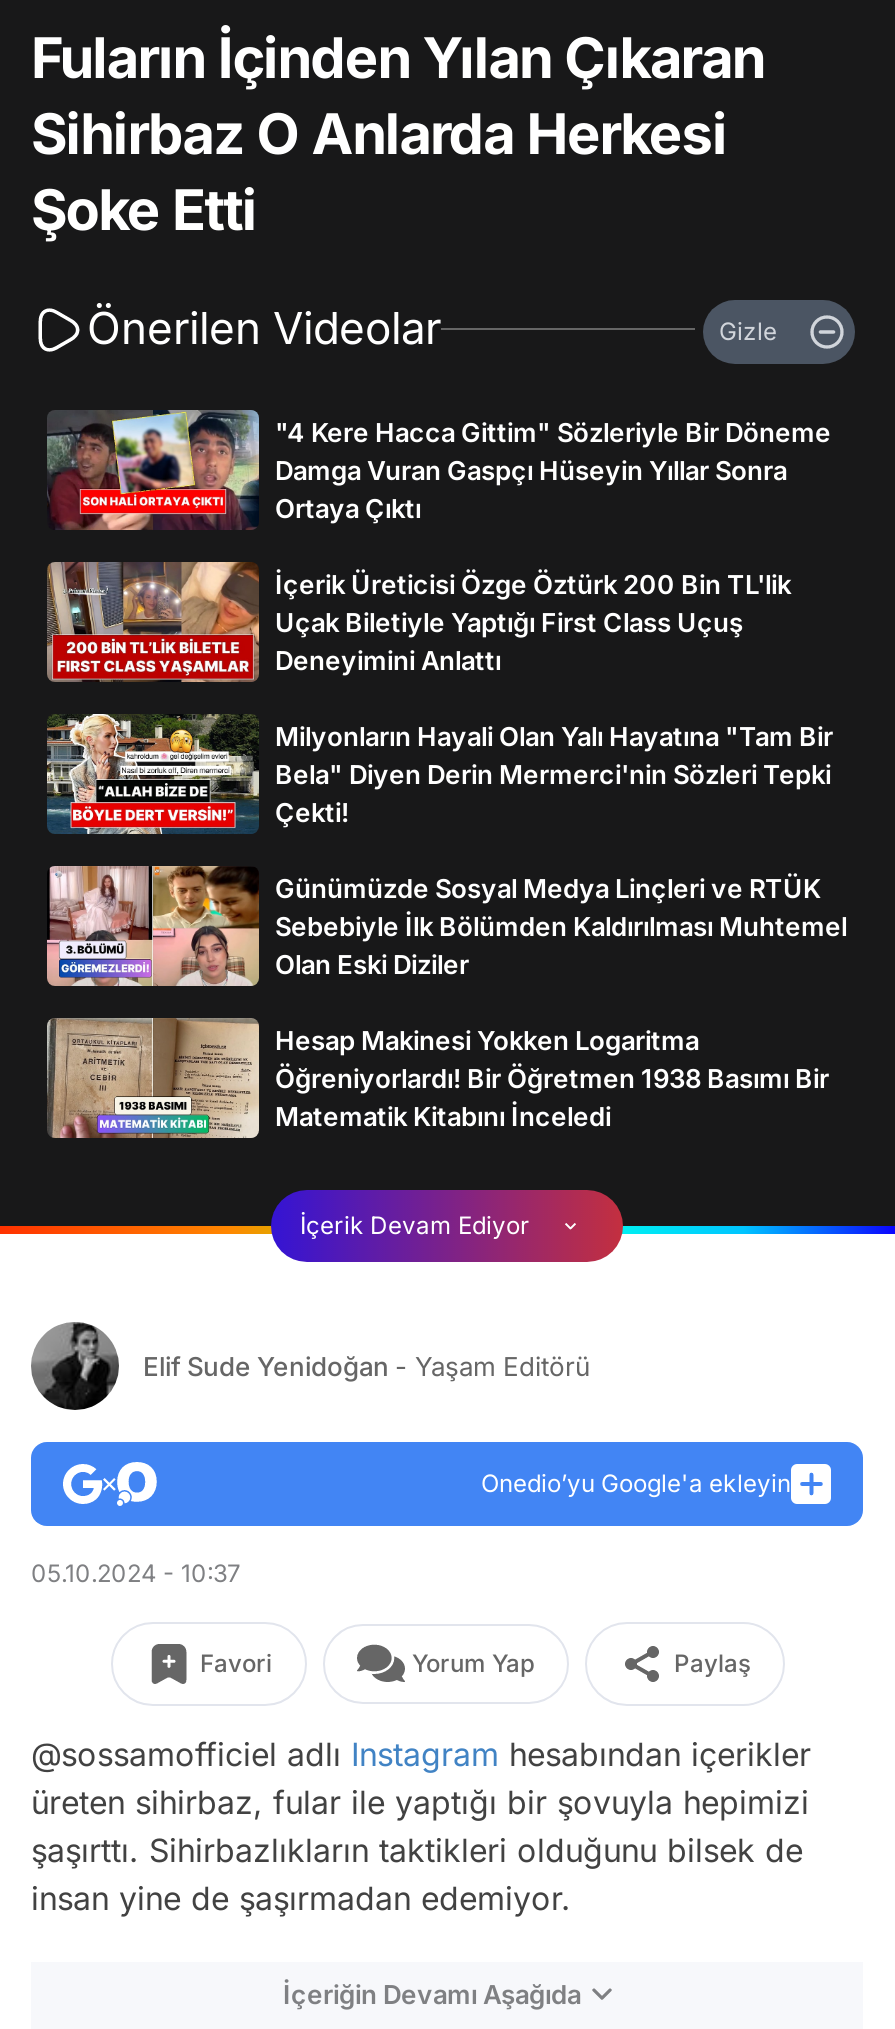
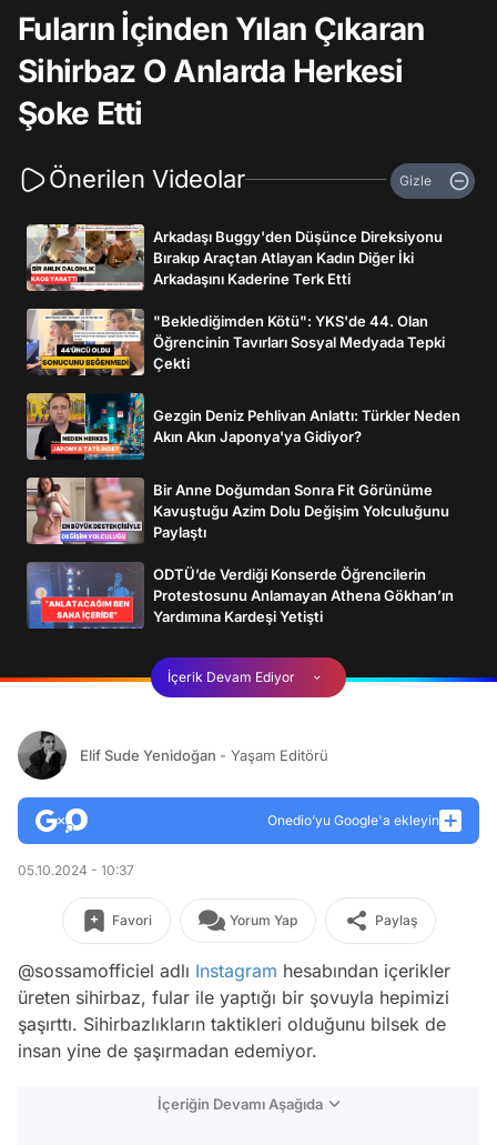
- [image]
- "4 Kere Hacca Gittim" Sözleriyle Bir Döneme
- Damga Vuran Gaspçı Hüseyin Yıllar Sonra
- Ortaya Çıktı
+ [image]
+ Arkadaşı Buggy'den Düşünce Direksiyonu
+ Bırakıp Araçtan Atlayan Kadın Diğer İki
+ Arkadaşını Kaderine Terk Etti

- [image]
- İçerik Üreticisi Özge Öztürk 200 Bin TL'lik
- Uçak Biletiyle Yaptığı First Class Uçuş
- Deneyimini Anlattı
+ [image]
+ "Beklediğimden Kötü": YKS'de 44. Olan
+ Öğrencinin Tavırları Sosyal Medyada Tepki
+ Çekti

- [image]
- Milyonların Hayali Olan Yalı Hayatına "Tam Bir
- Bela" Diyen Derin Mermerci'nin Sözleri Tepki
- Çekti!
+ [image]
+ Gezgin Deniz Pehlivan Anlattı: Türkler Neden
+ Akın Akın Japonya'ya Gidiyor?

- [image]
- Günümüzde Sosyal Medya Linçleri ve RTÜK
- Sebebiyle İlk Bölümden Kaldırılması Muhtemel
- Olan Eski Diziler
+ [image]
+ Bir Anne Doğumdan Sonra Fit Görünüme
+ Kavuştuğu Azim Dolu Değişim Yolculuğunu
+ Paylaştı

- [image]
- Hesap Makinesi Yokken Logaritma
- Öğreniyorlardı! Bir Öğretmen 1938 Basımı Bir
- Matematik Kitabını İnceledi
+ [image]
+ ODTÜ’de Verdiği Konserde Öğrencilerin
+ Protestosunu Anlamayan Athena Gökhan’ın
+ Yardımına Kardeşi Yetişti
